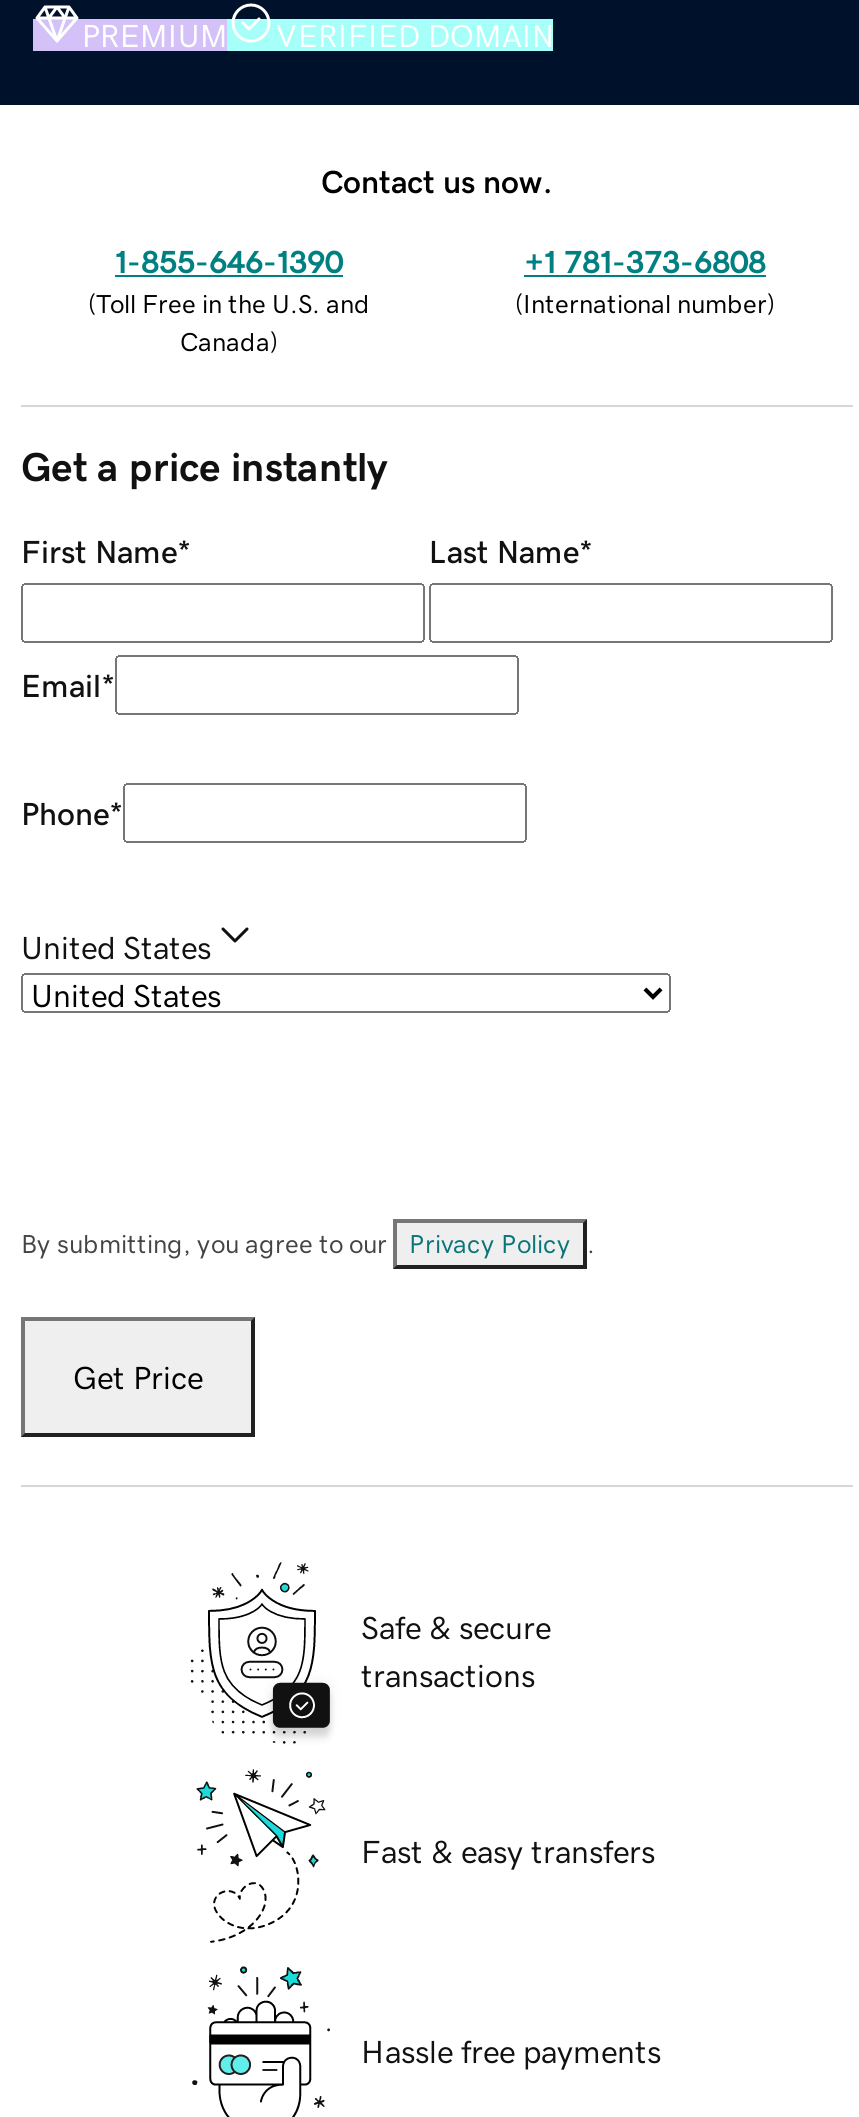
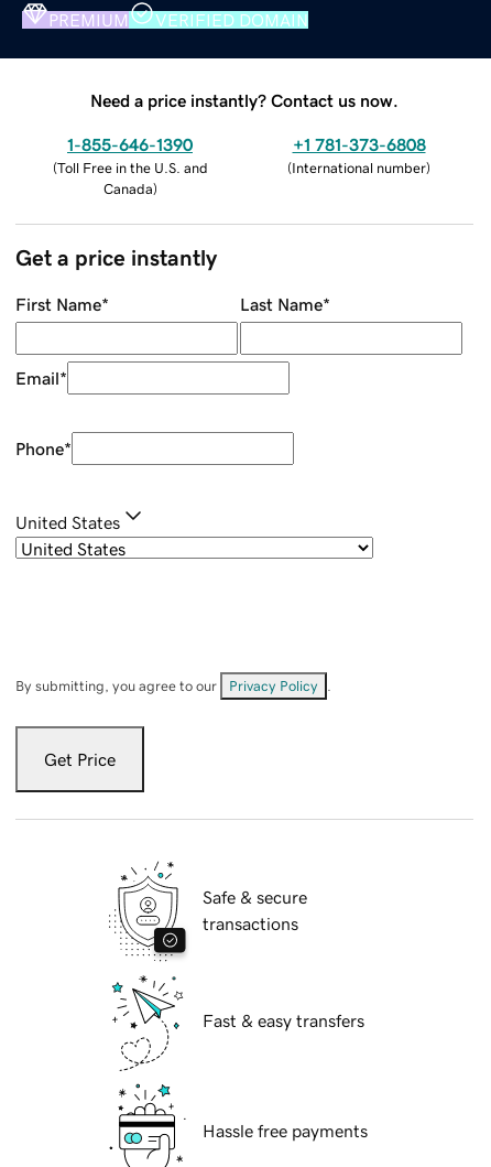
- Contact us now.
+ Need a price instantly? Contact us now.
